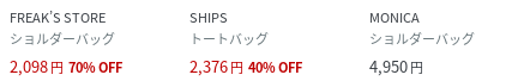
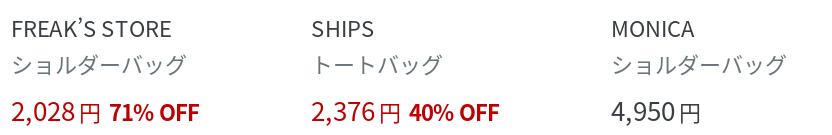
- 2,098 円 70% OFF
+ 2,028 円 71% OFF
